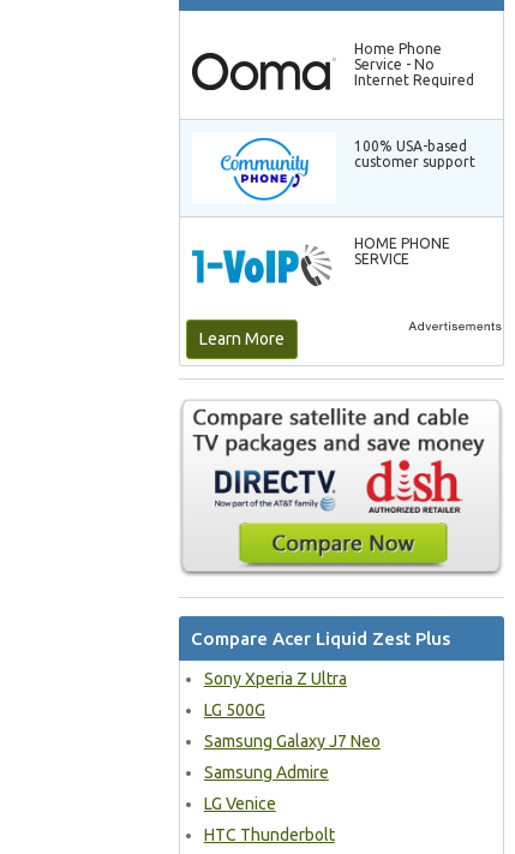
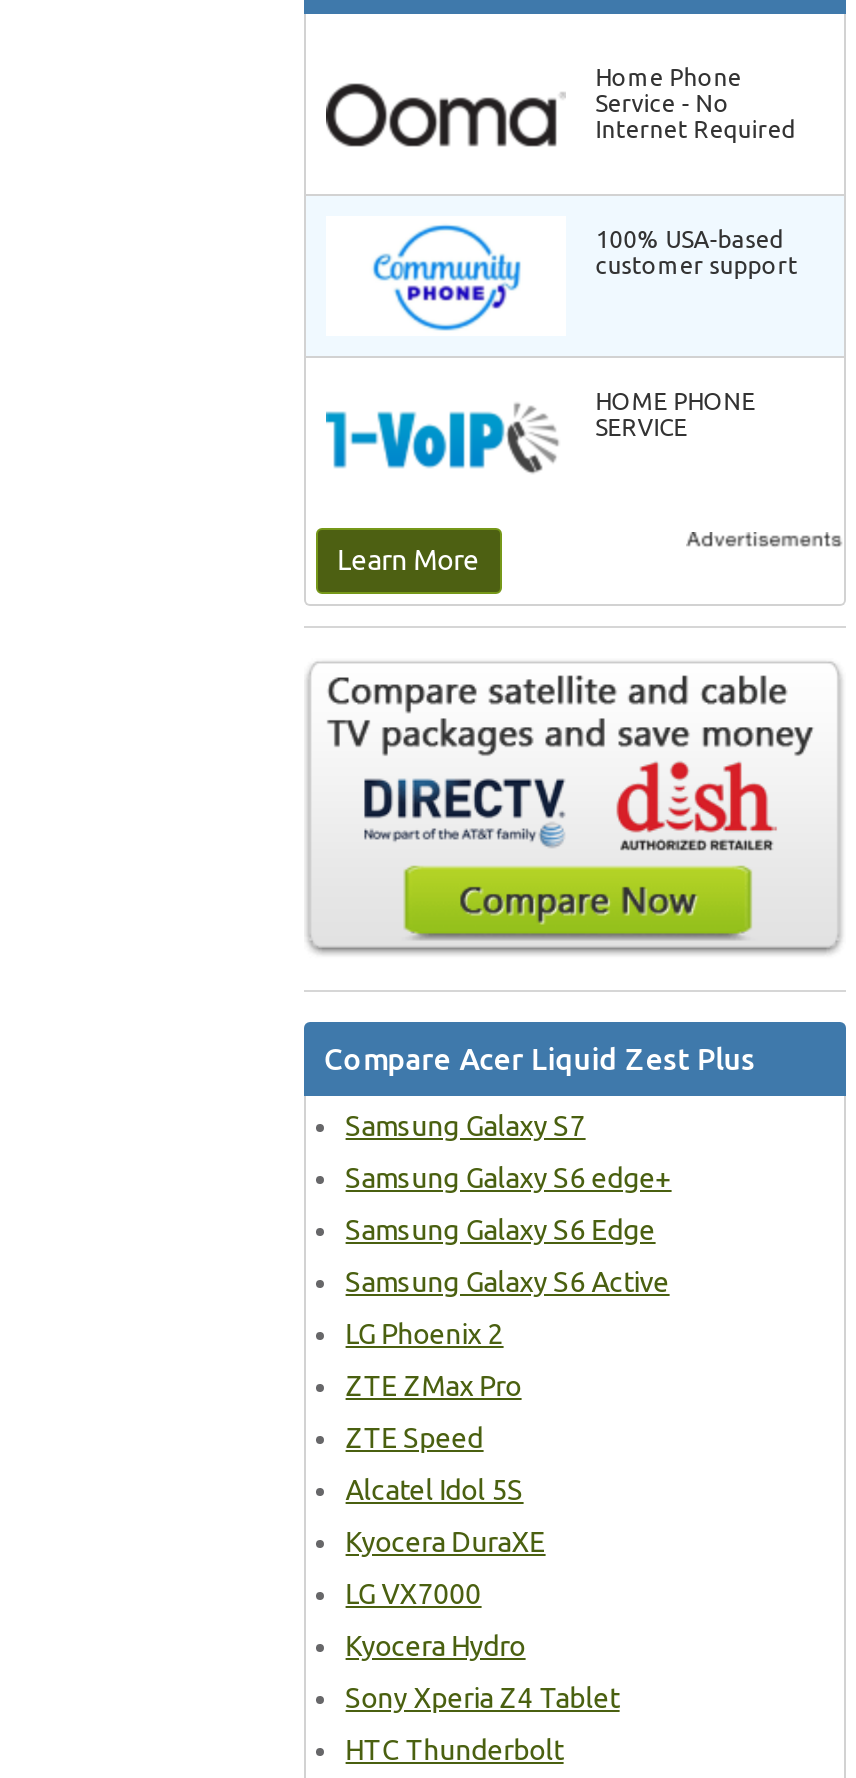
- Sony Xperia Z Ultra
- LG 500G
- Samsung Galaxy J7 Neo
- Samsung Admire
- LG Venice
+ Samsung Galaxy S7
+ Samsung Galaxy S6 edge+
+ Samsung Galaxy S6 Edge
+ Samsung Galaxy S6 Active
+ LG Phoenix 2
+ ZTE ZMax Pro
+ ZTE Speed
+ Alcatel Idol 5S
+ Kyocera DuraXE
+ LG VX7000
+ Kyocera Hydro
+ Sony Xperia Z4 Tablet
